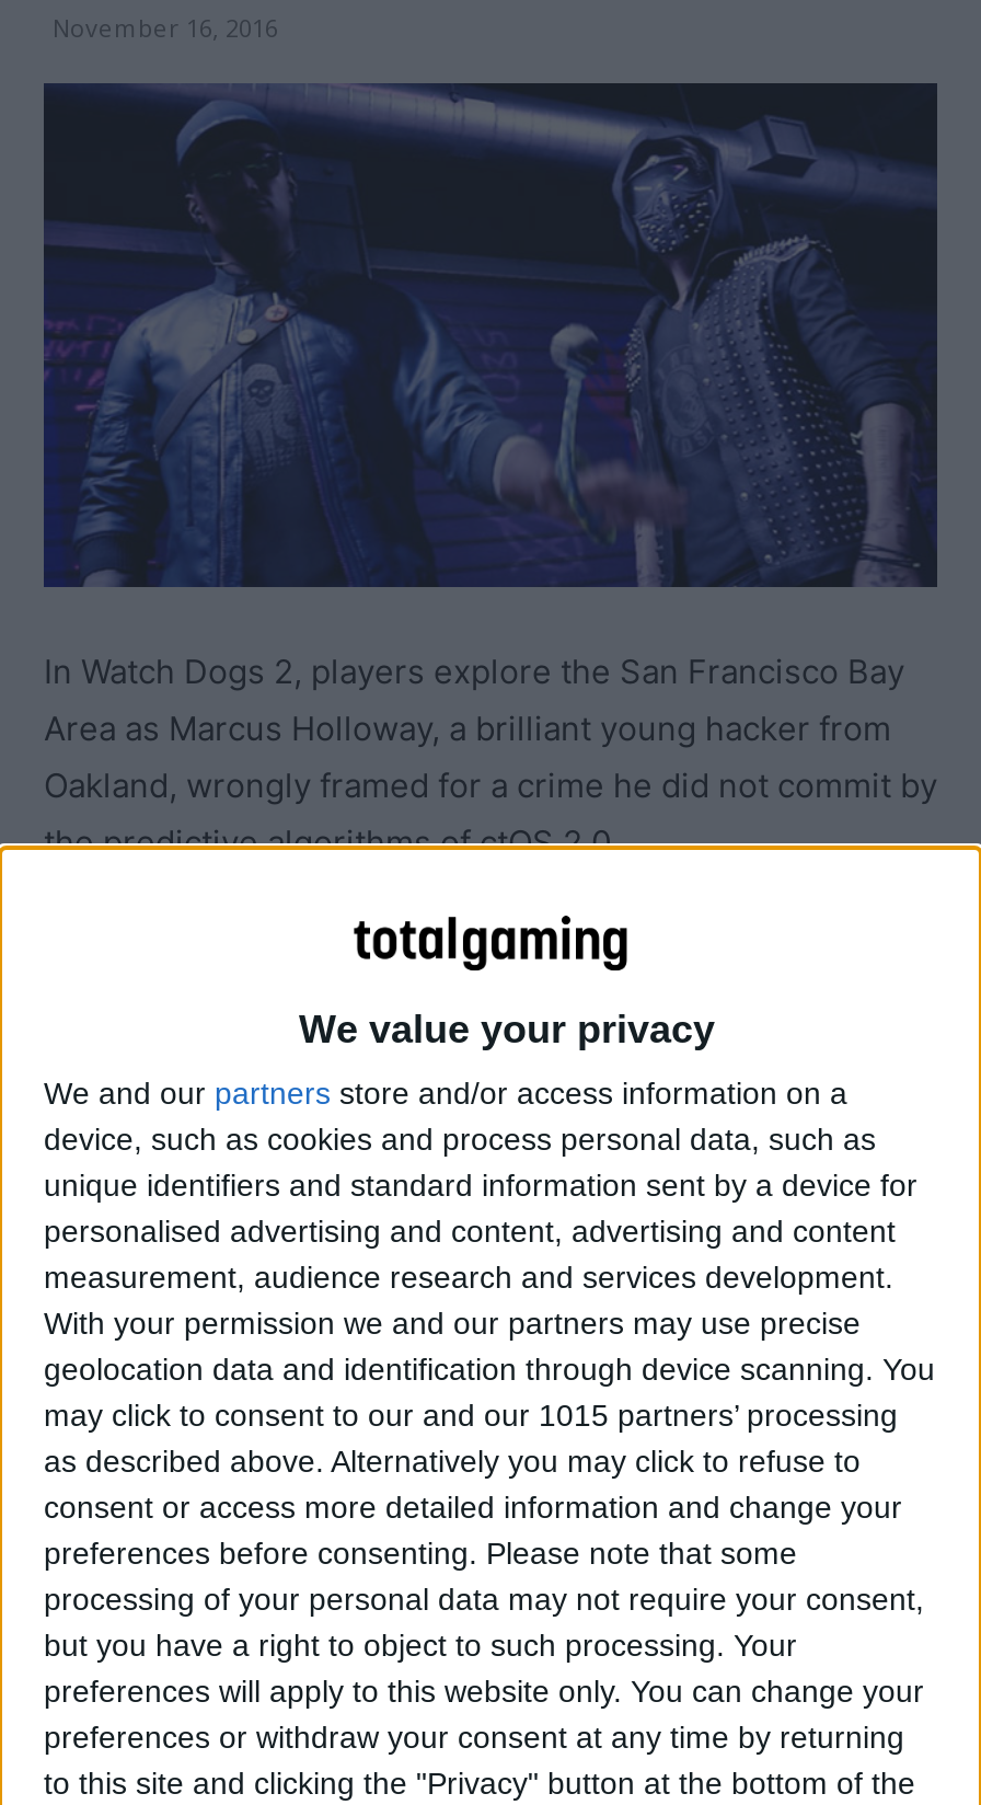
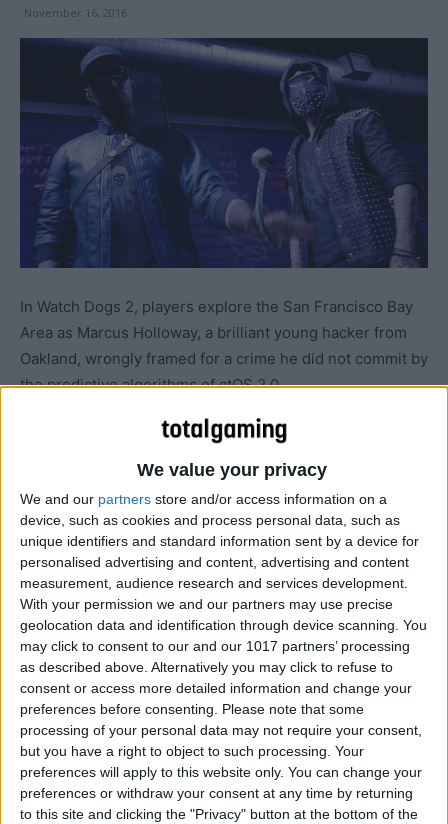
- may click to consent to our and our 1015 partners’ processing
+ may click to consent to our and our 1017 partners’ processing
